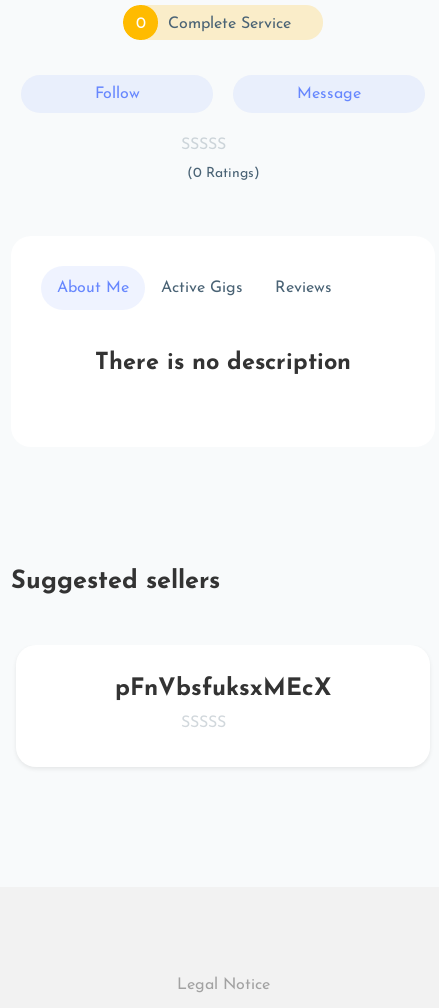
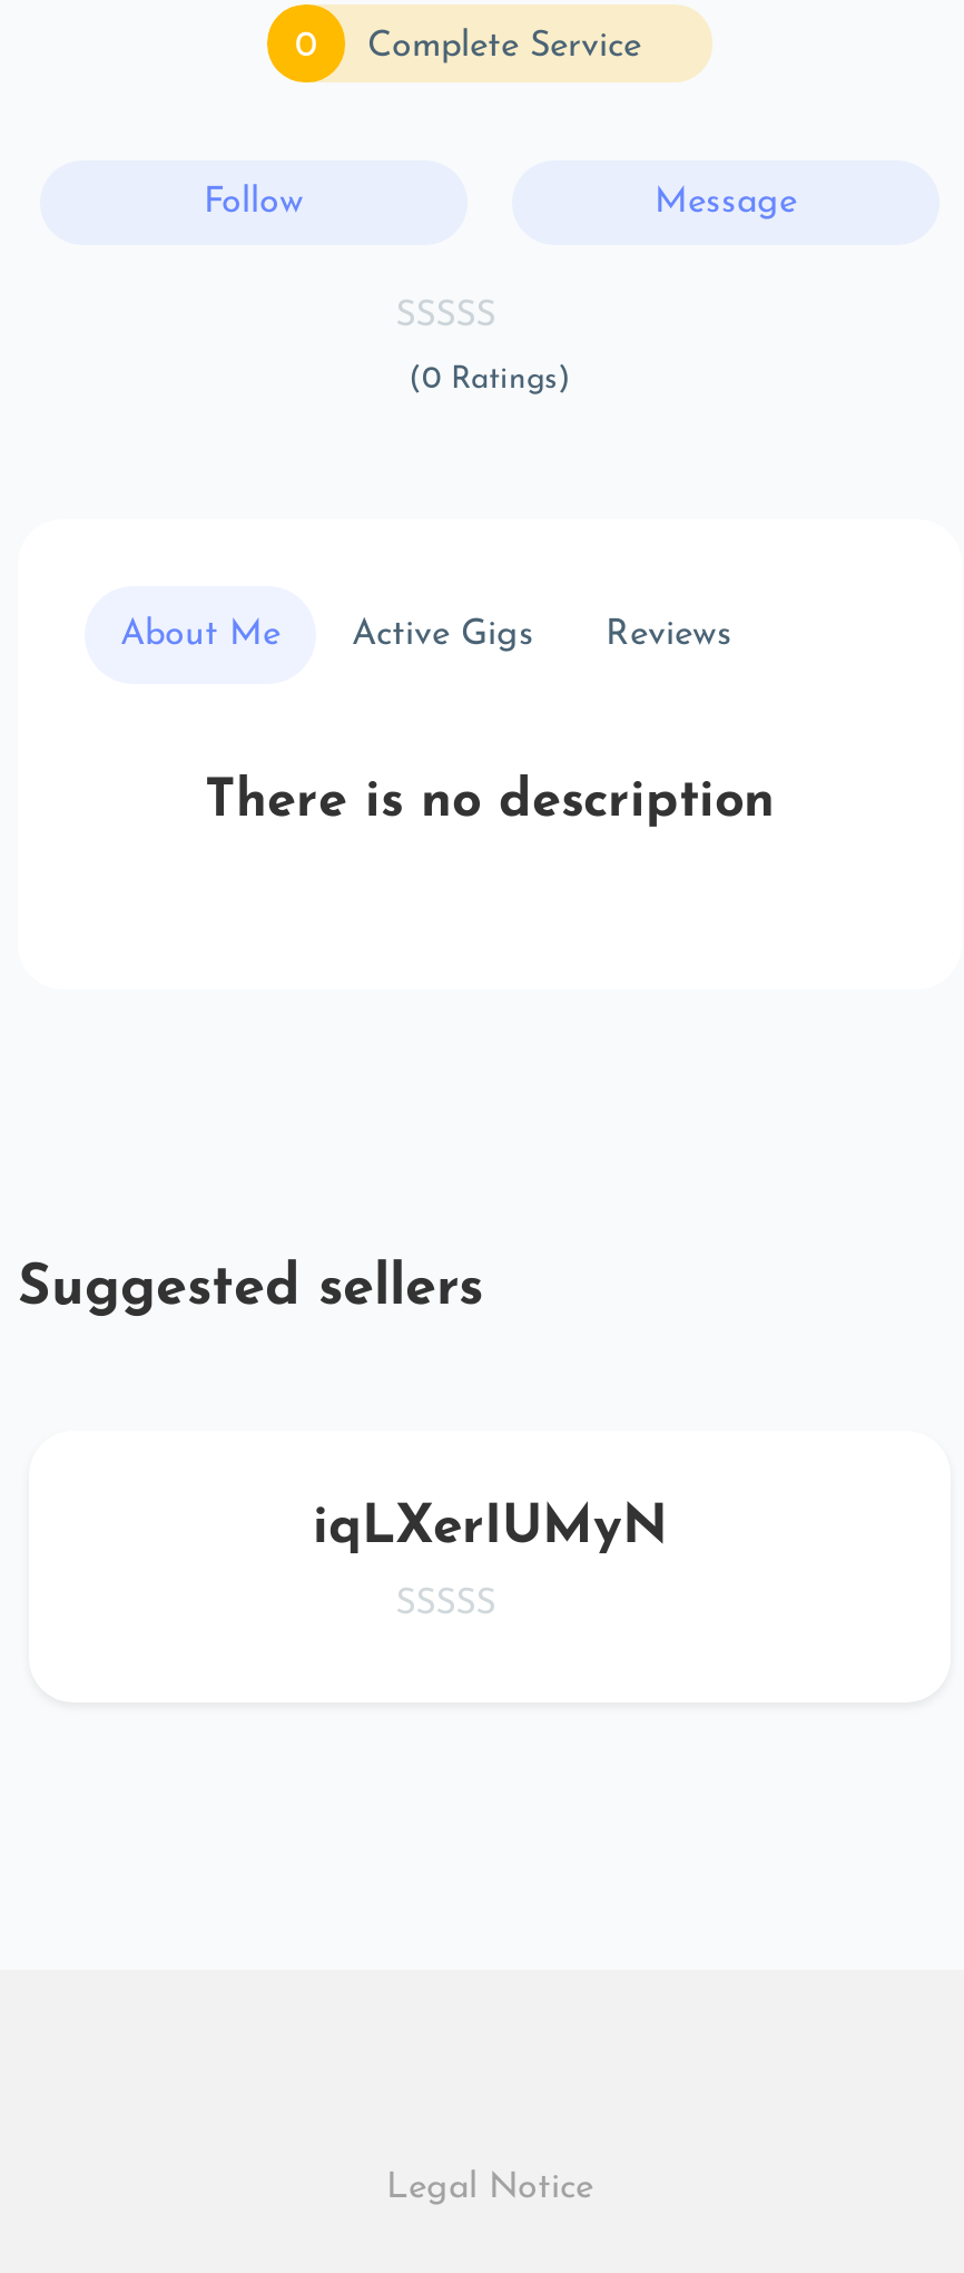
- pFnVbsfuksxMEcX
+ iqLXerIUMyN
